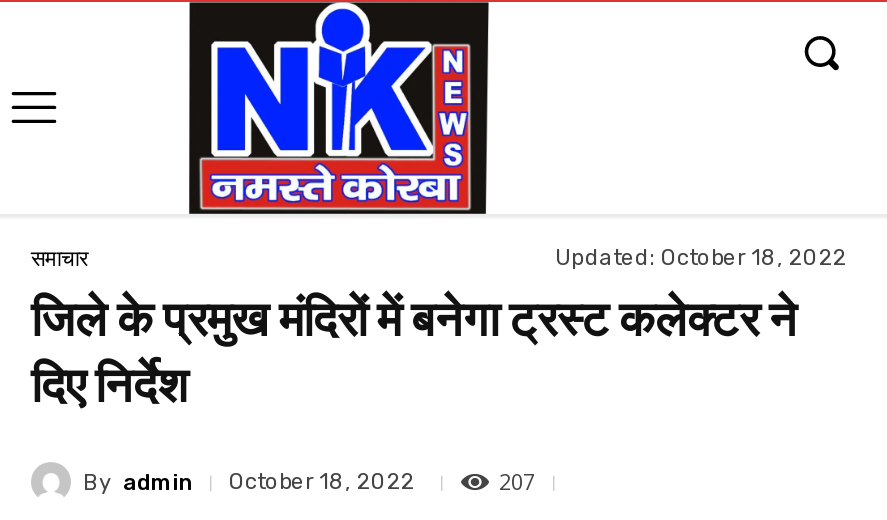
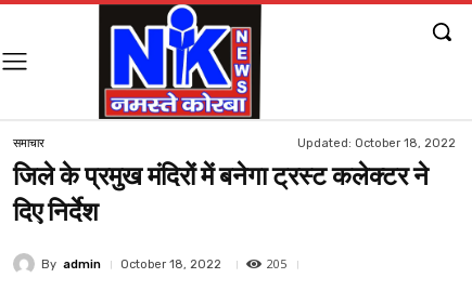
- 207
+ 205
